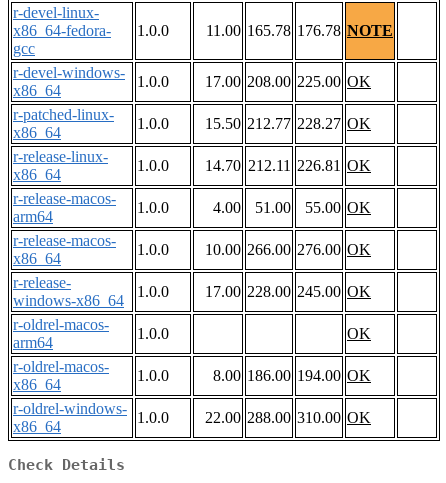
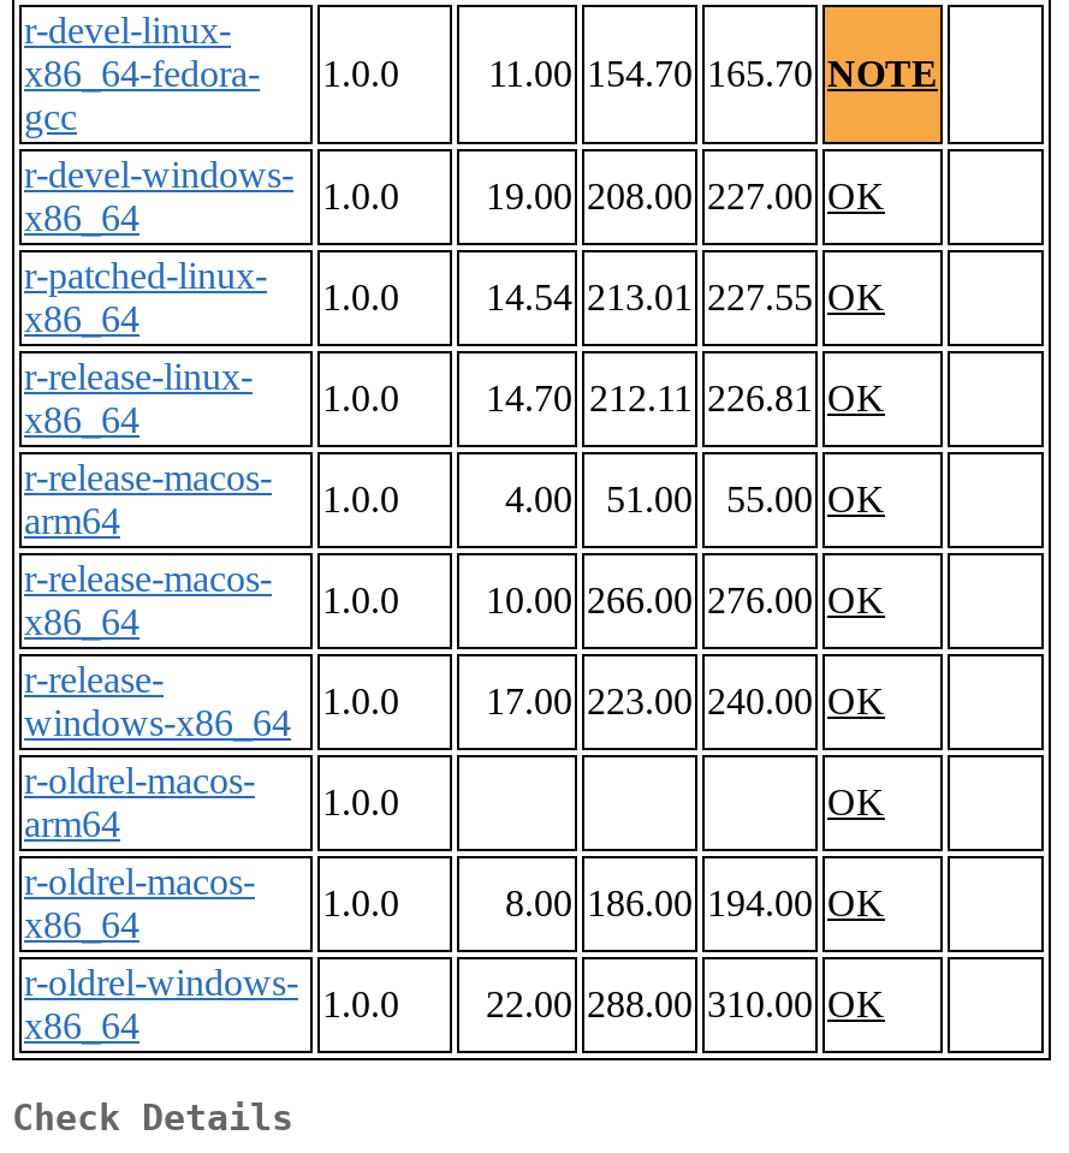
- 11.00 165.78 176.78 NOTE
+ 11.00 154.70 165.70 NOTE

- 17.00 208.00 225.00 OK
+ 19.00 208.00 227.00 OK

- 15.50 212.77 228.27 OK
+ 14.54 213.01 227.55 OK

- 17.00 228.00 245.00 OK
+ 17.00 223.00 240.00 OK
